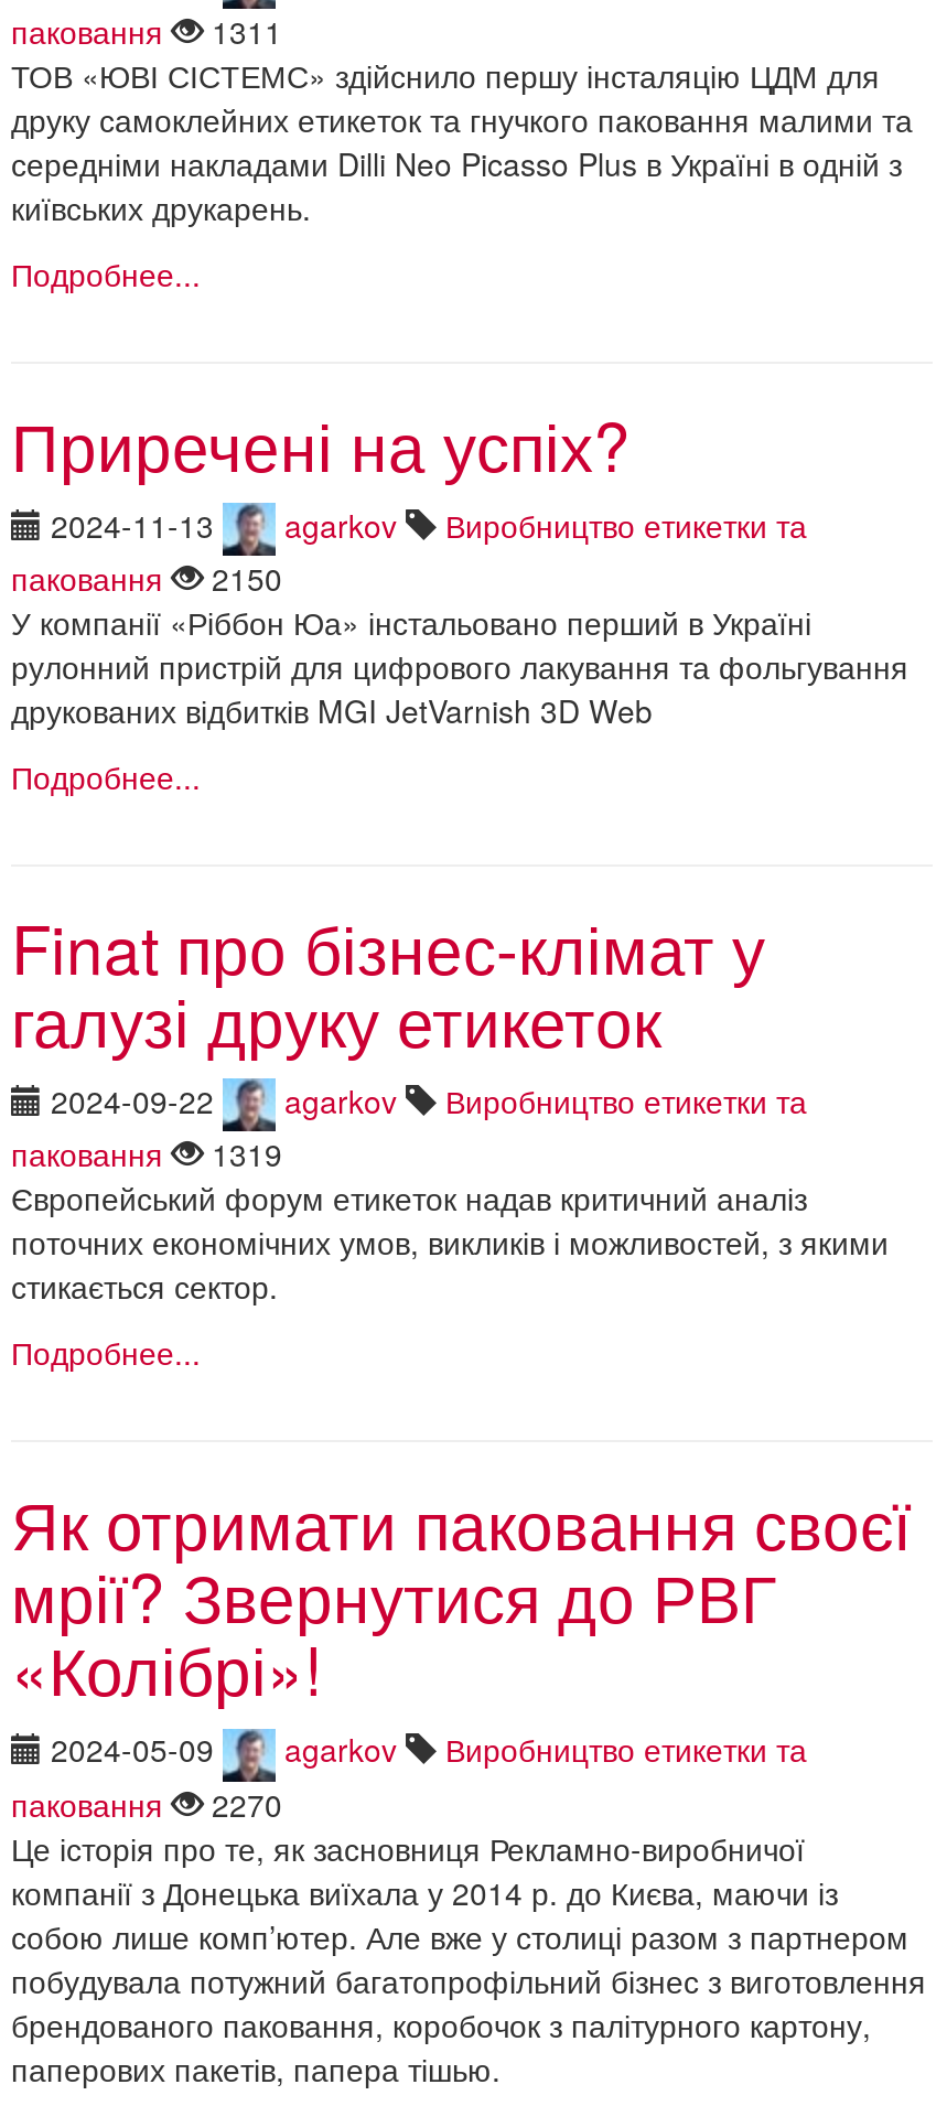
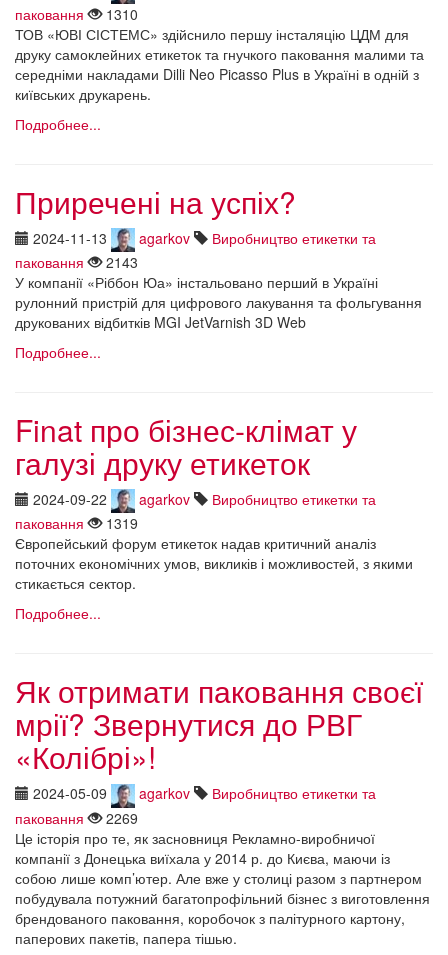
- паковання 1311
+ паковання 1310

- паковання 2150
+ паковання 2143

- паковання 2270
+ паковання 2269
